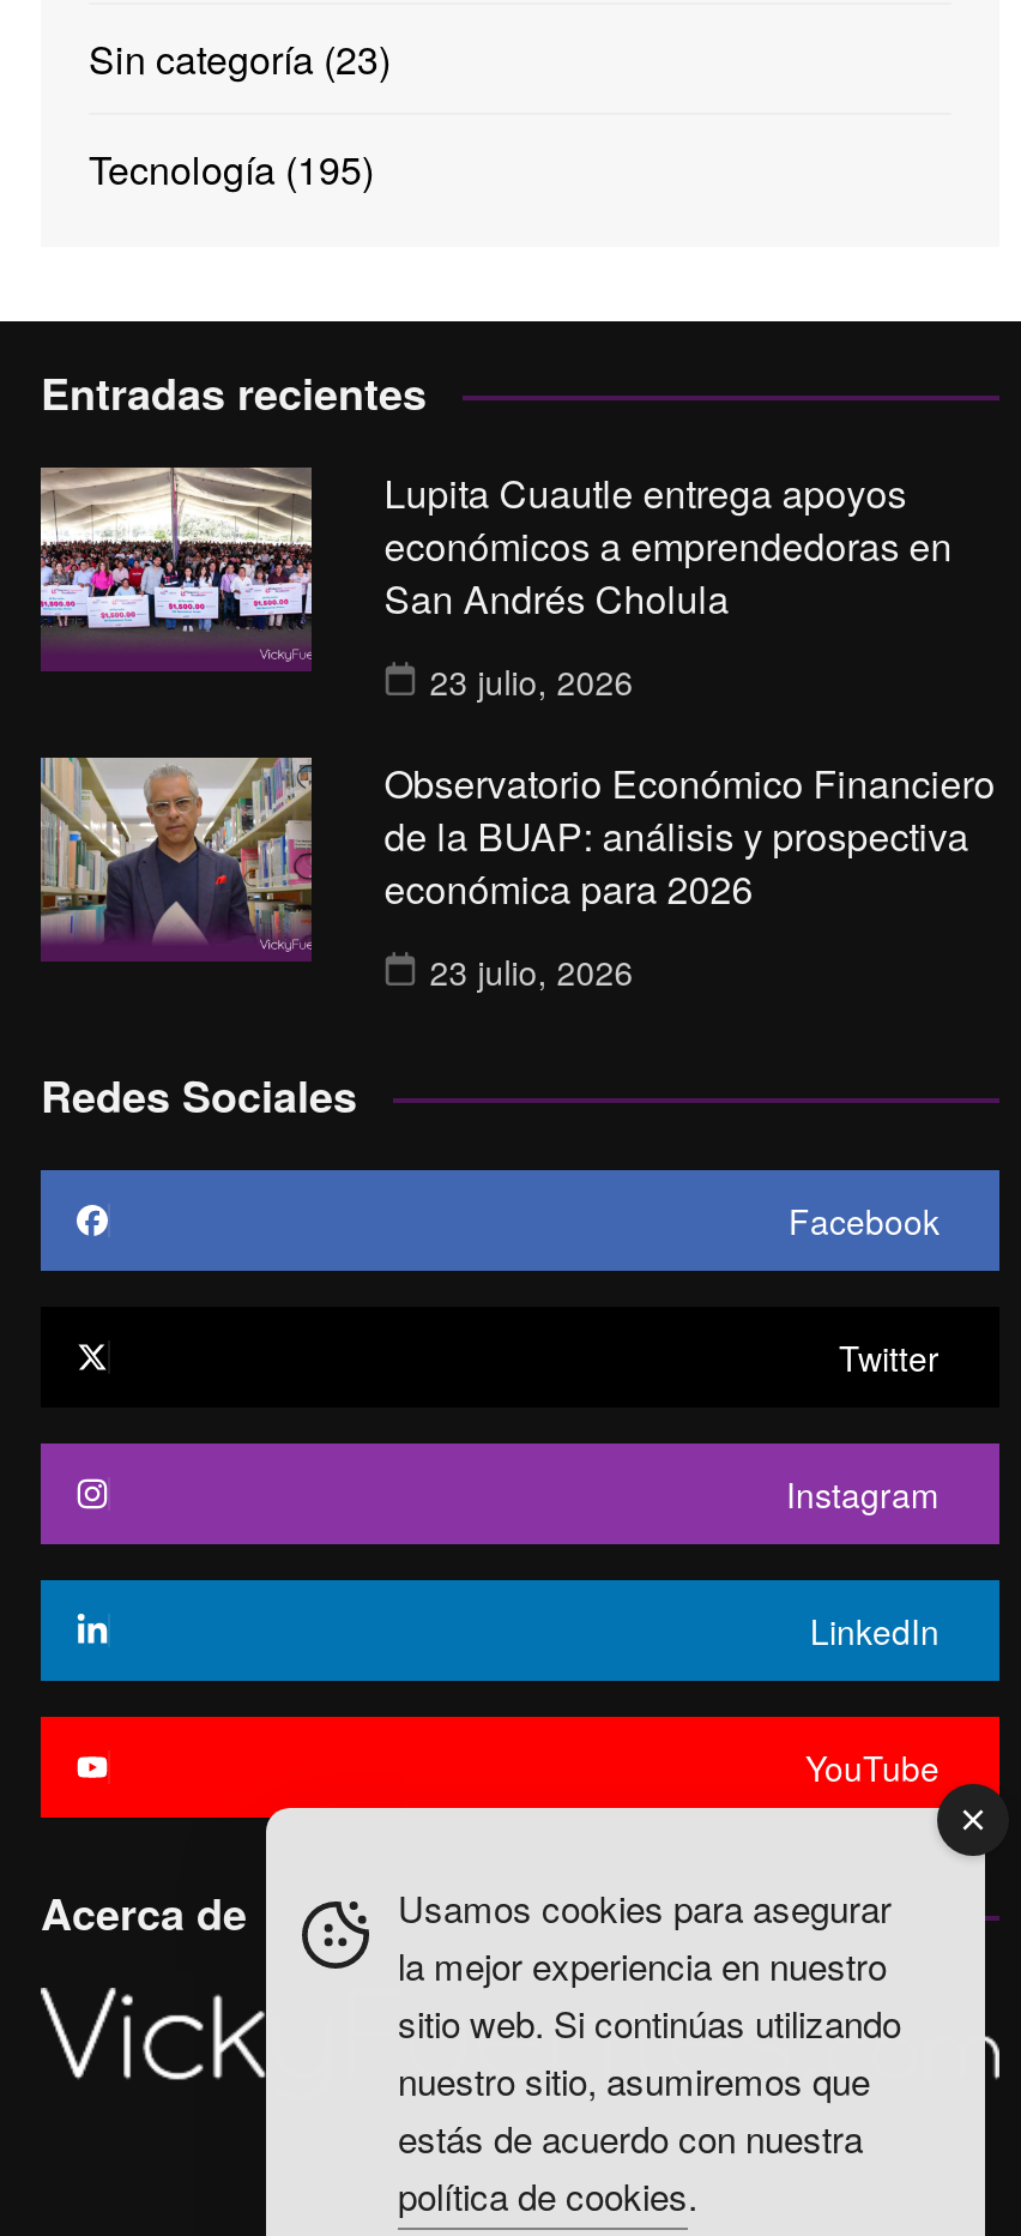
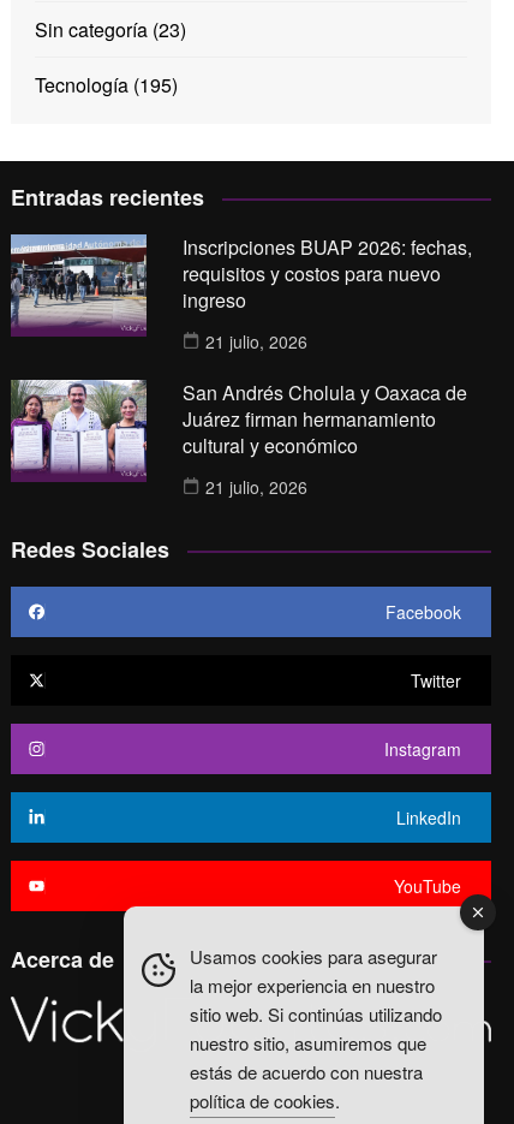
- [image]
- Lupita Cuautle entrega apoyos
- económicos a emprendedoras en
- San Andrés Cholula
+ [image]
+ Inscripciones BUAP 2026: fechas,
+ requisitos y costos para nuevo
+ ingreso

- 23 julio, 2026
+ 21 julio, 2026

- [image]
- Observatorio Económico Financiero
- de la BUAP: análisis y prospectiva
- económica para 2026
+ [image]
+ San Andrés Cholula y Oaxaca de
+ Juárez firman hermanamiento
+ cultural y económico

- 23 julio, 2026
+ 21 julio, 2026
